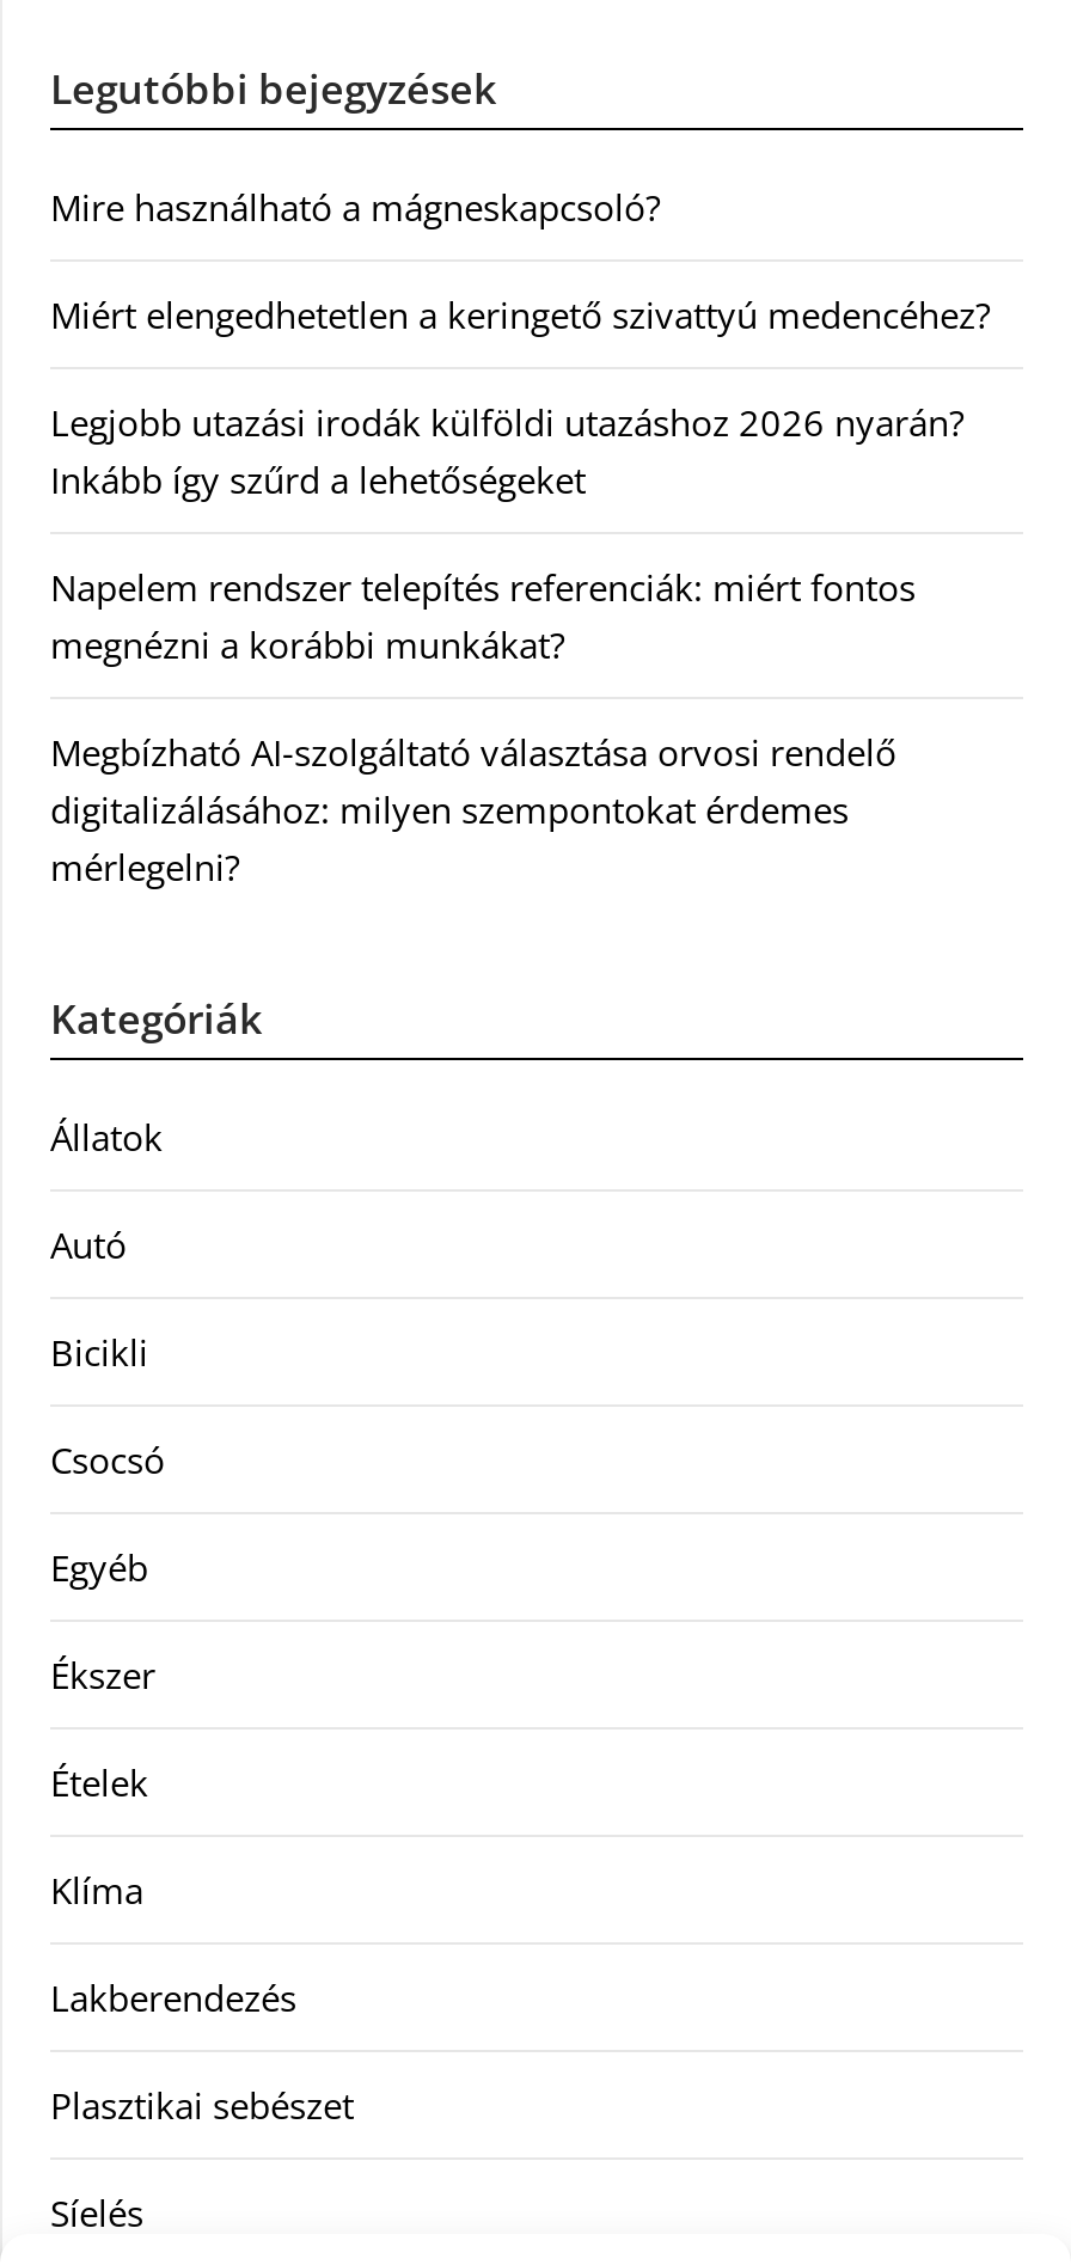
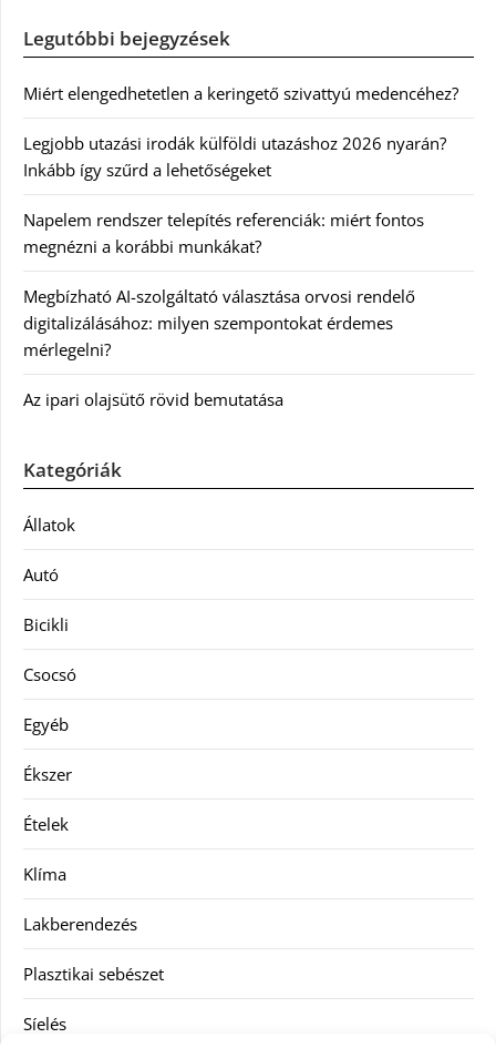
- Mire használható a mágneskapcsoló?

moved up: Miért elengedhetetlen a keringető szivattyú medencéhez? | Legjobb utazási irodák külföldi utazáshoz 2026 nyarán? | Inkább így szűrd a lehetőségeket | Napelem rendszer telepítés referenciák: miért fontos | megnézni a korábbi munkákat? | Megbízható AI-szolgáltató választása orvosi rendelő | digitalizálásához: milyen szempontokat érdemes | mérlegelni?

+ Az ipari olajsütő rövid bemutatása
